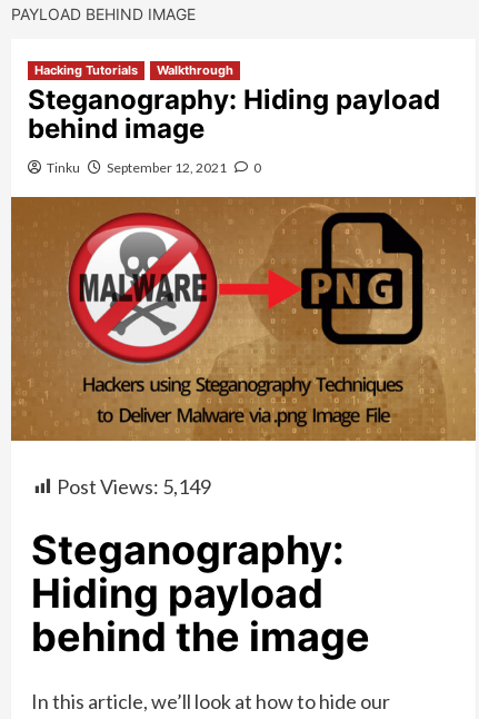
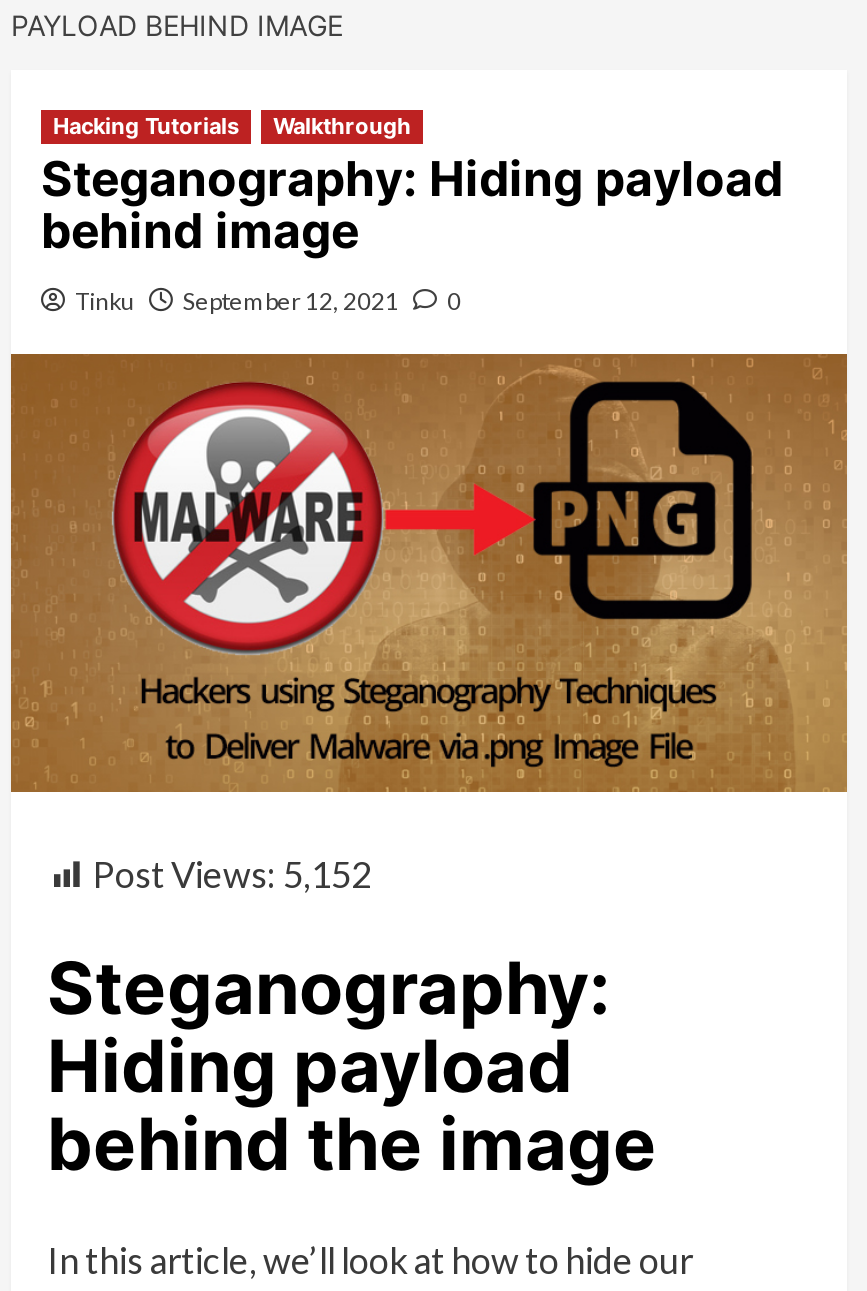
- Post Views: 5,149
+ Post Views: 5,152
